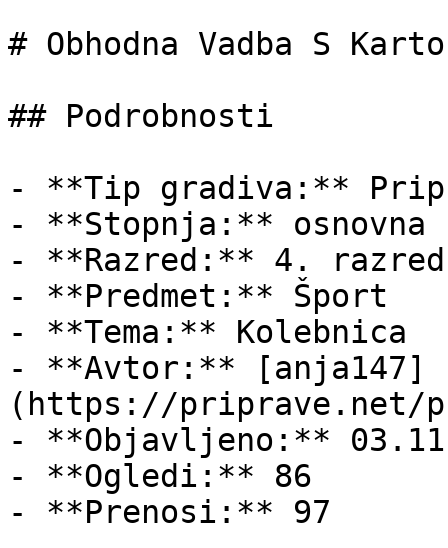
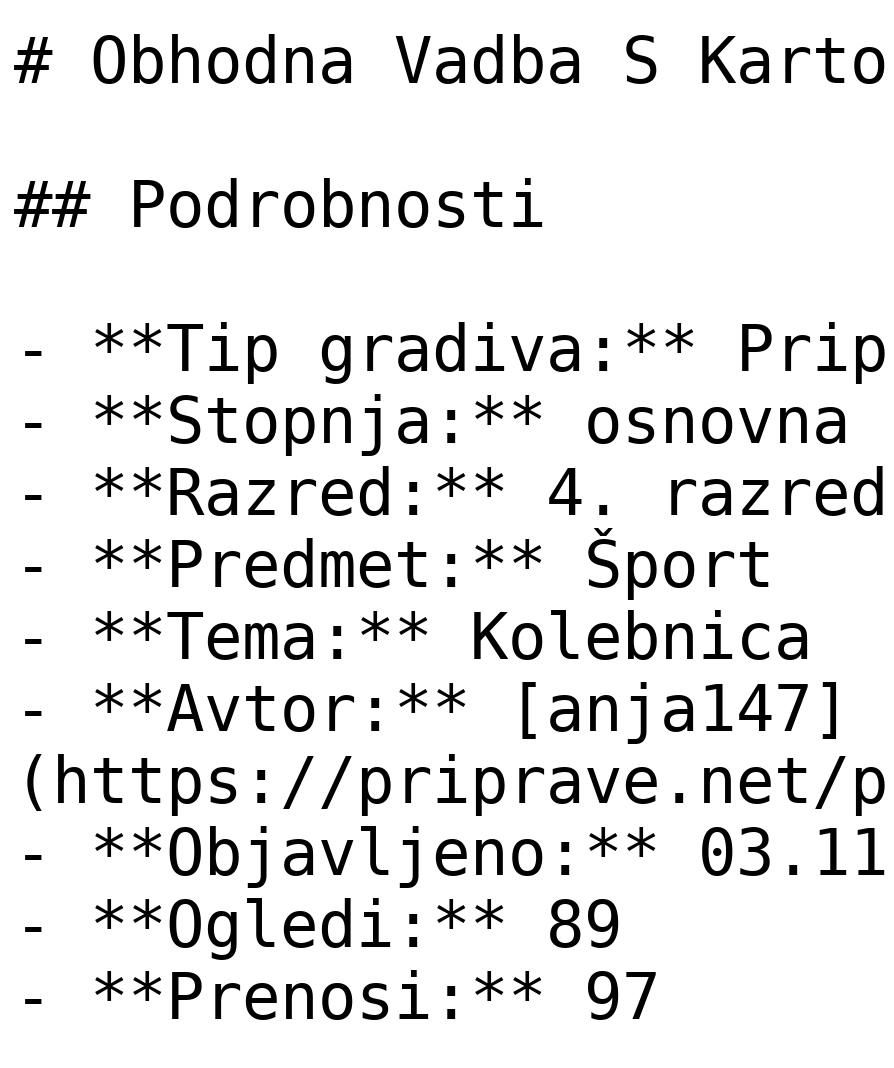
- - **Ogledi:** 86
+ - **Ogledi:** 89
